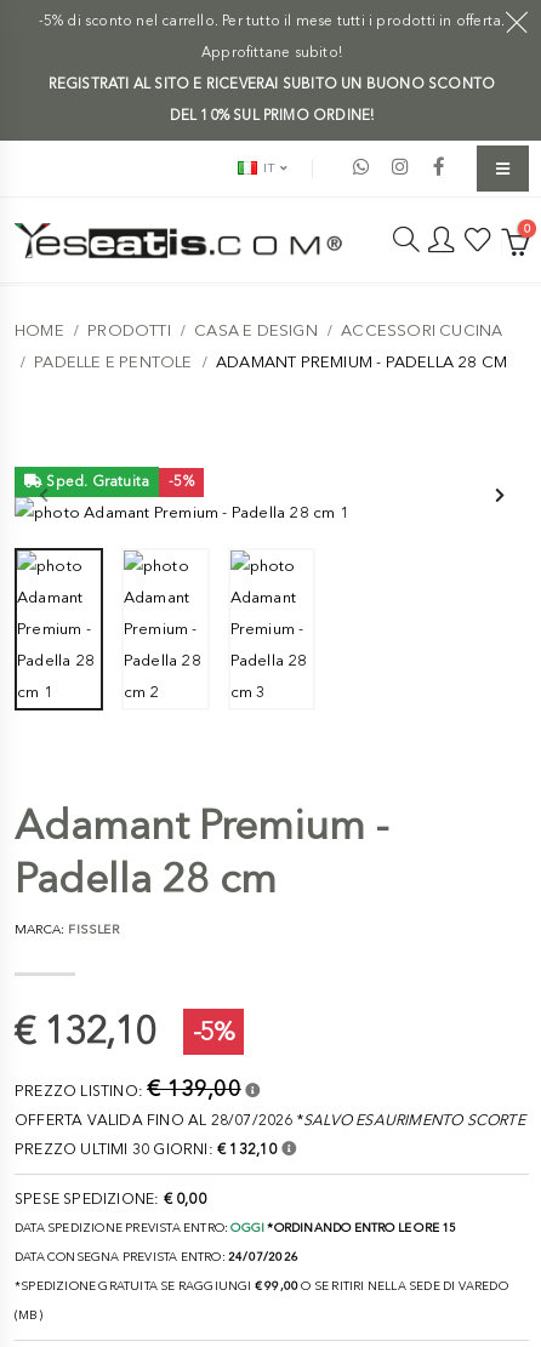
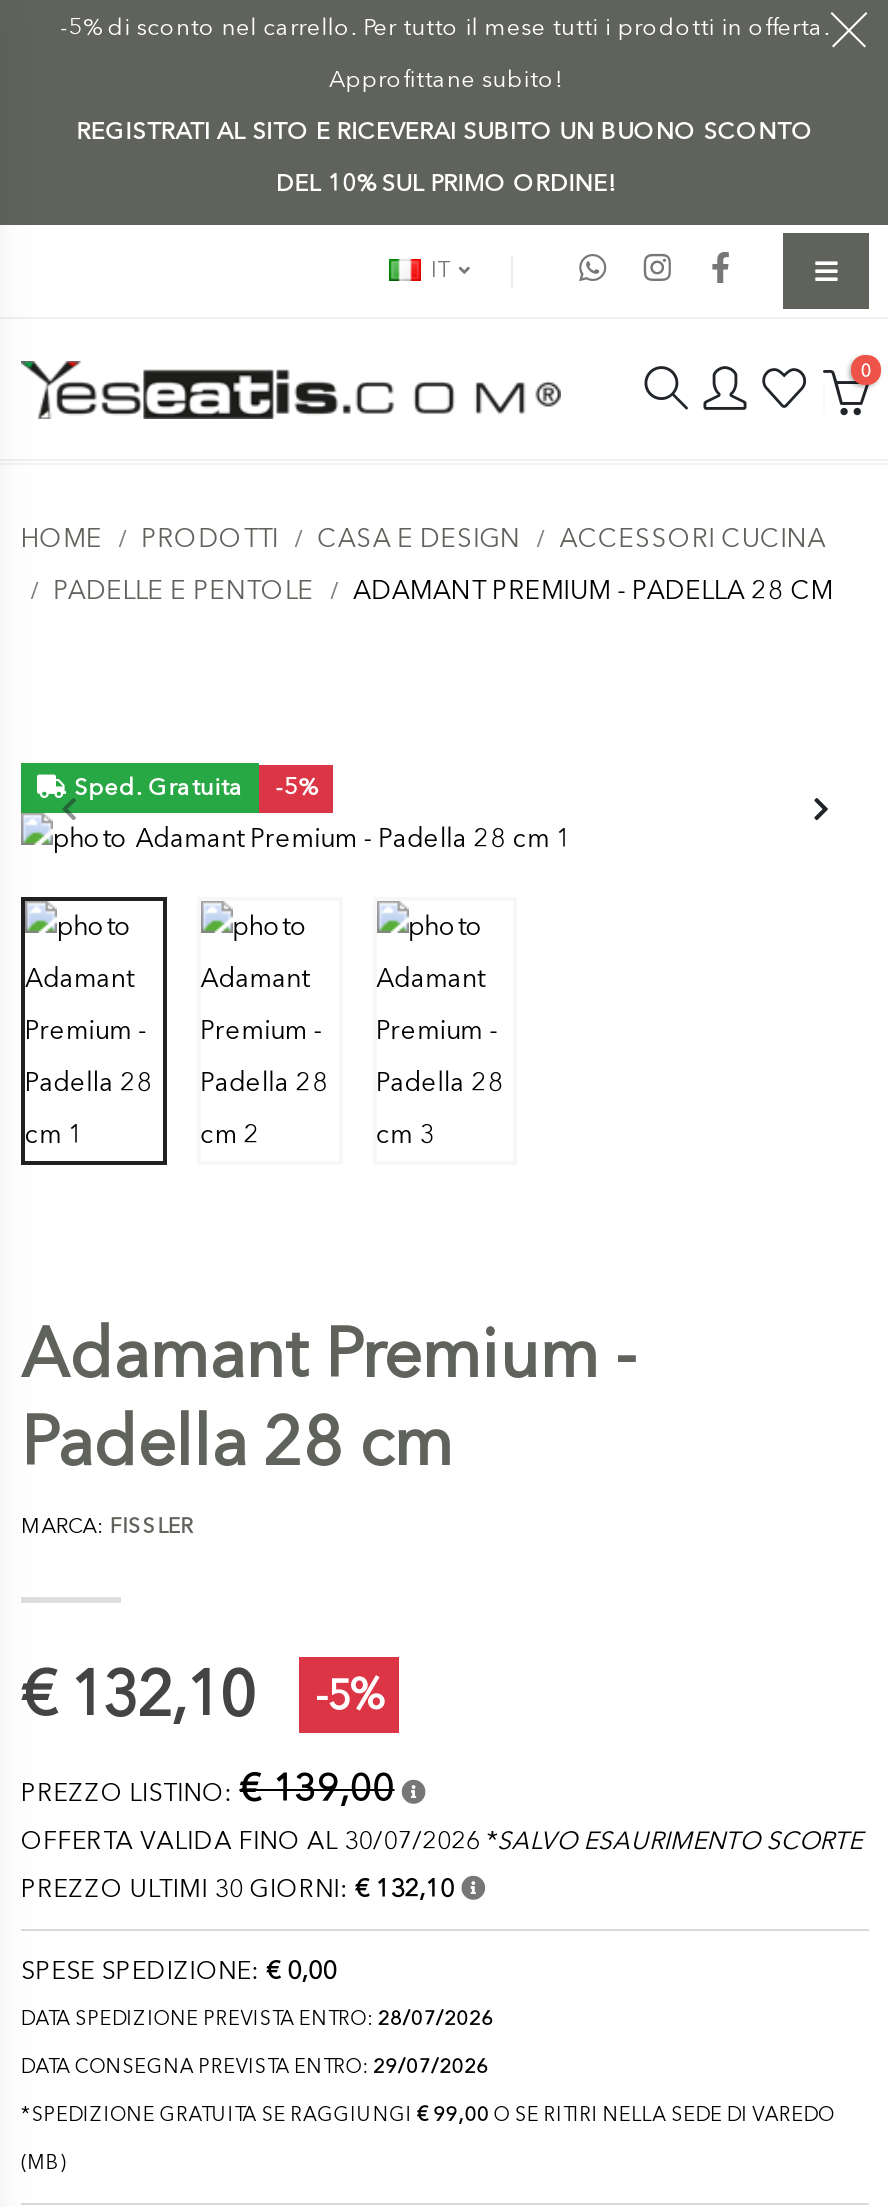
- OFFERTA VALIDA FINO AL 28/07/2026 *SALVO ESAURIMENTO SCORTE
+ OFFERTA VALIDA FINO AL 30/07/2026 *SALVO ESAURIMENTO SCORTE

- DATA SPEDIZIONE PREVISTA ENTRO: OGGI *ORDINANDO ENTRO LE ORE 15
+ DATA SPEDIZIONE PREVISTA ENTRO: 28/07/2026

- DATA CONSEGNA PREVISTA ENTRO: 24/07/2026
+ DATA CONSEGNA PREVISTA ENTRO: 29/07/2026
